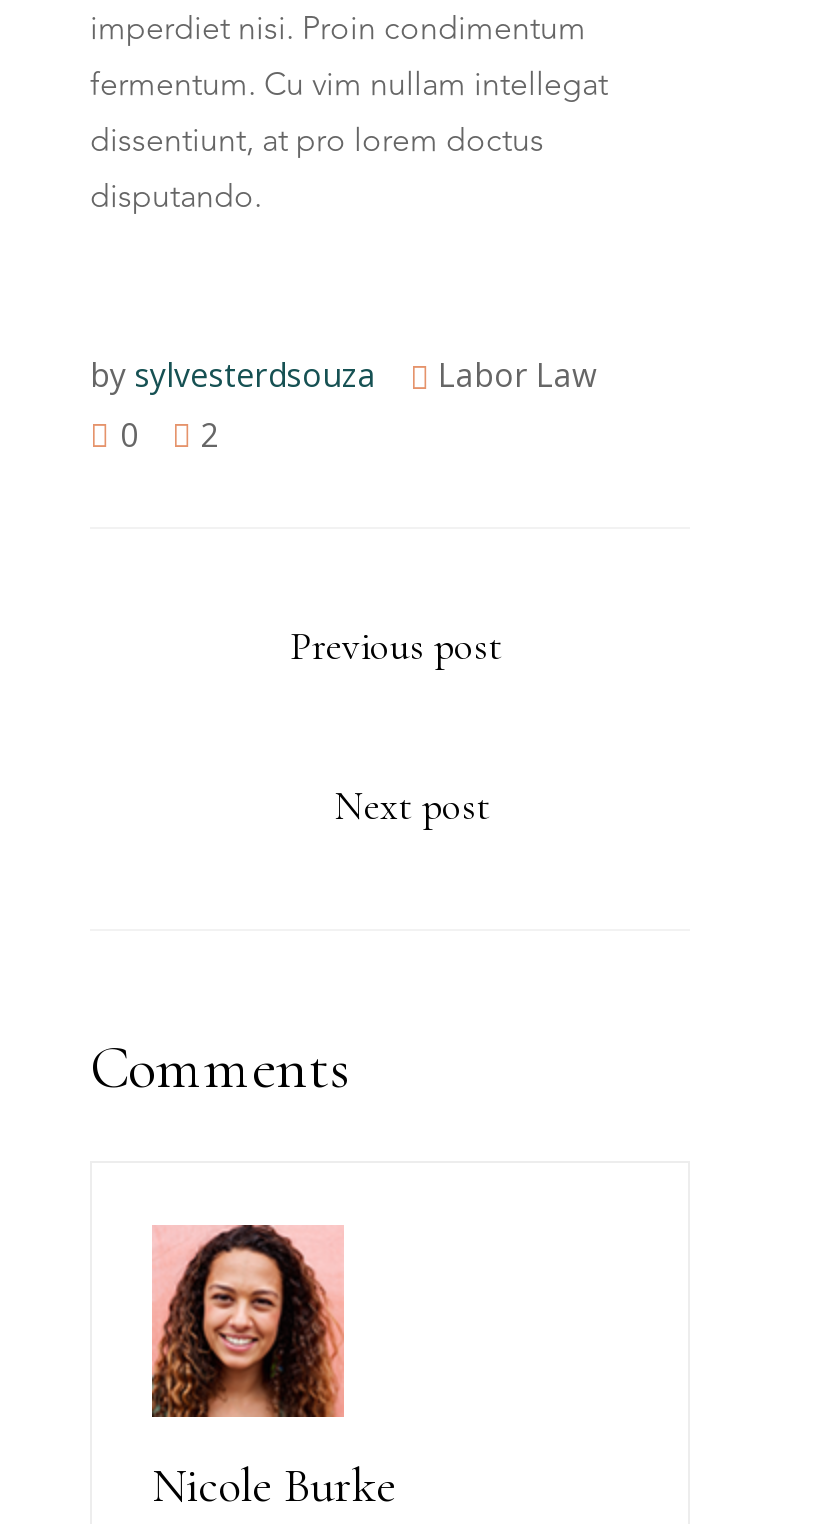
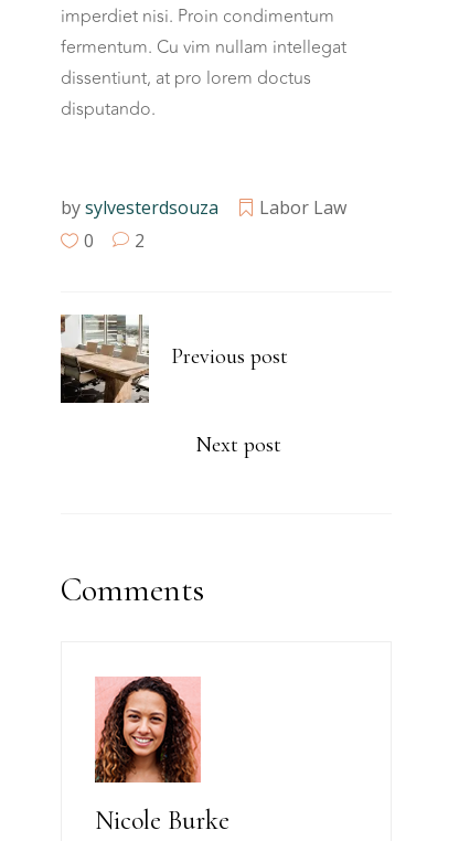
+ [image]
